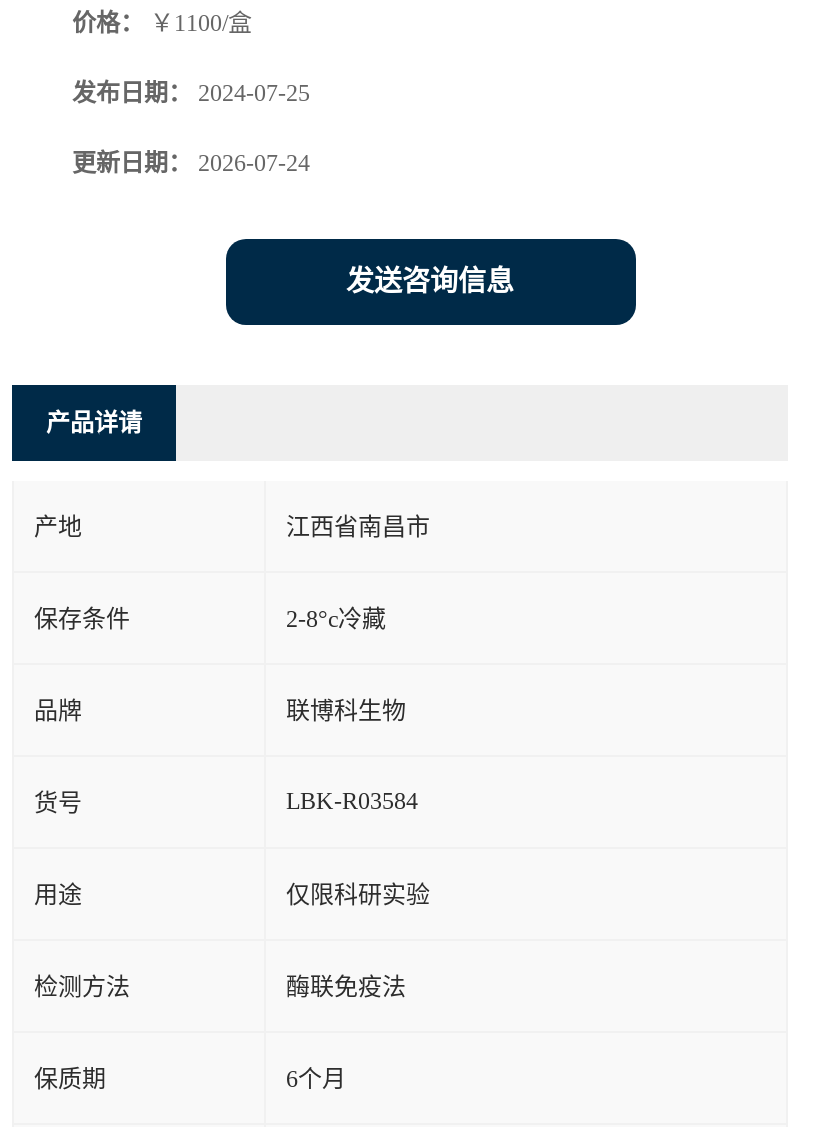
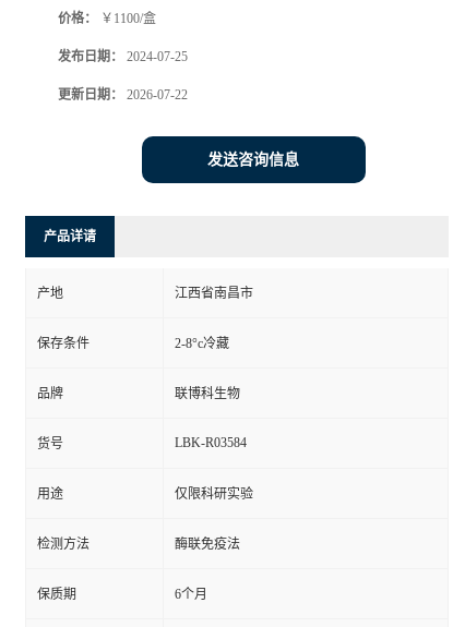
- 更新日期：2026-07-24
+ 更新日期：2026-07-22
